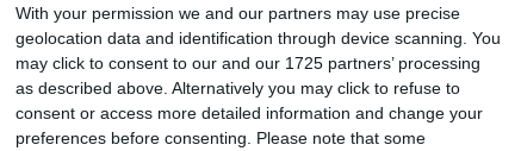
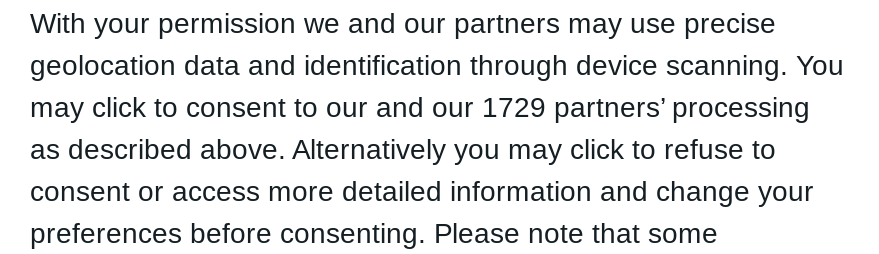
- may click to consent to our and our 1725 partners’ processing
+ may click to consent to our and our 1729 partners’ processing
